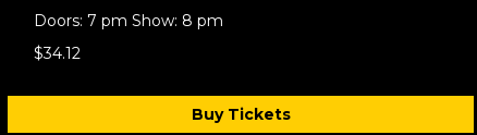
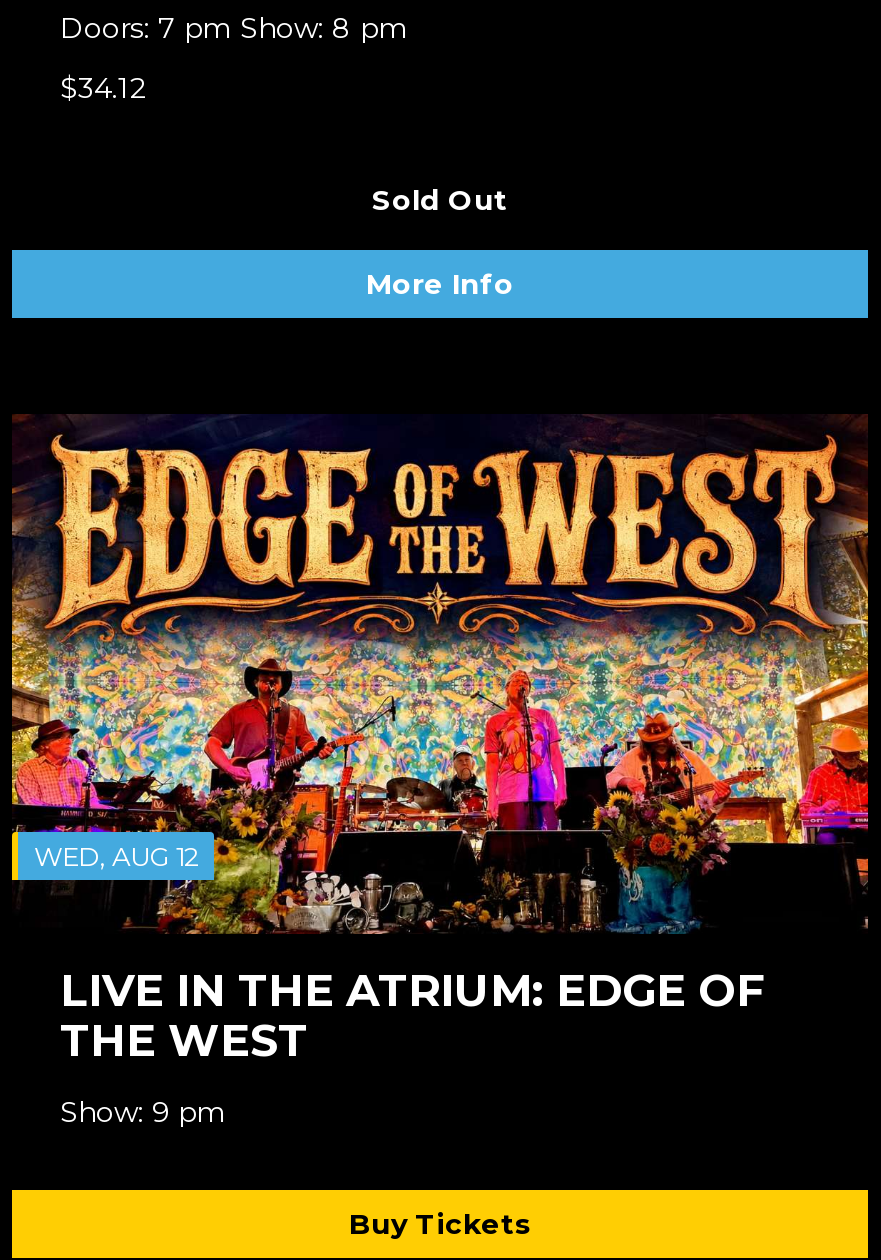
+ [image]
+ WED, AUG 12
+ LIVE IN THE ATRIUM: EDGE OF
+ THE WEST
+ Show: 9 pm

+ Sold Out
+ More Info
